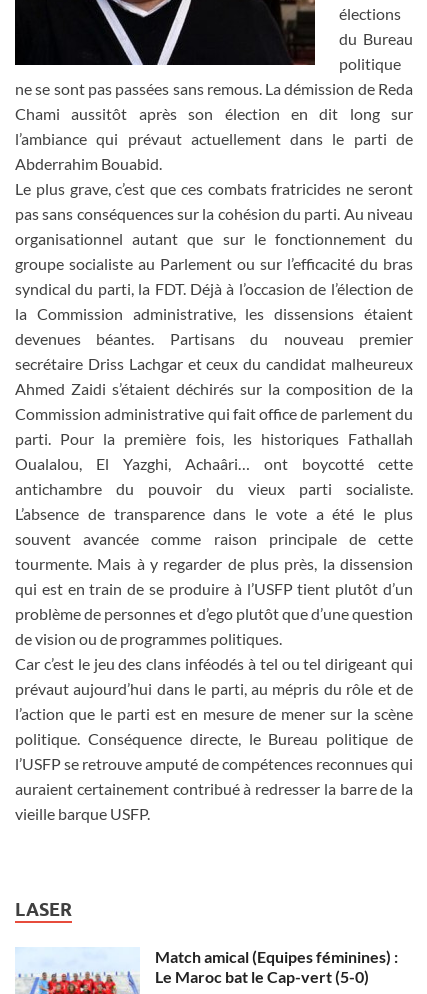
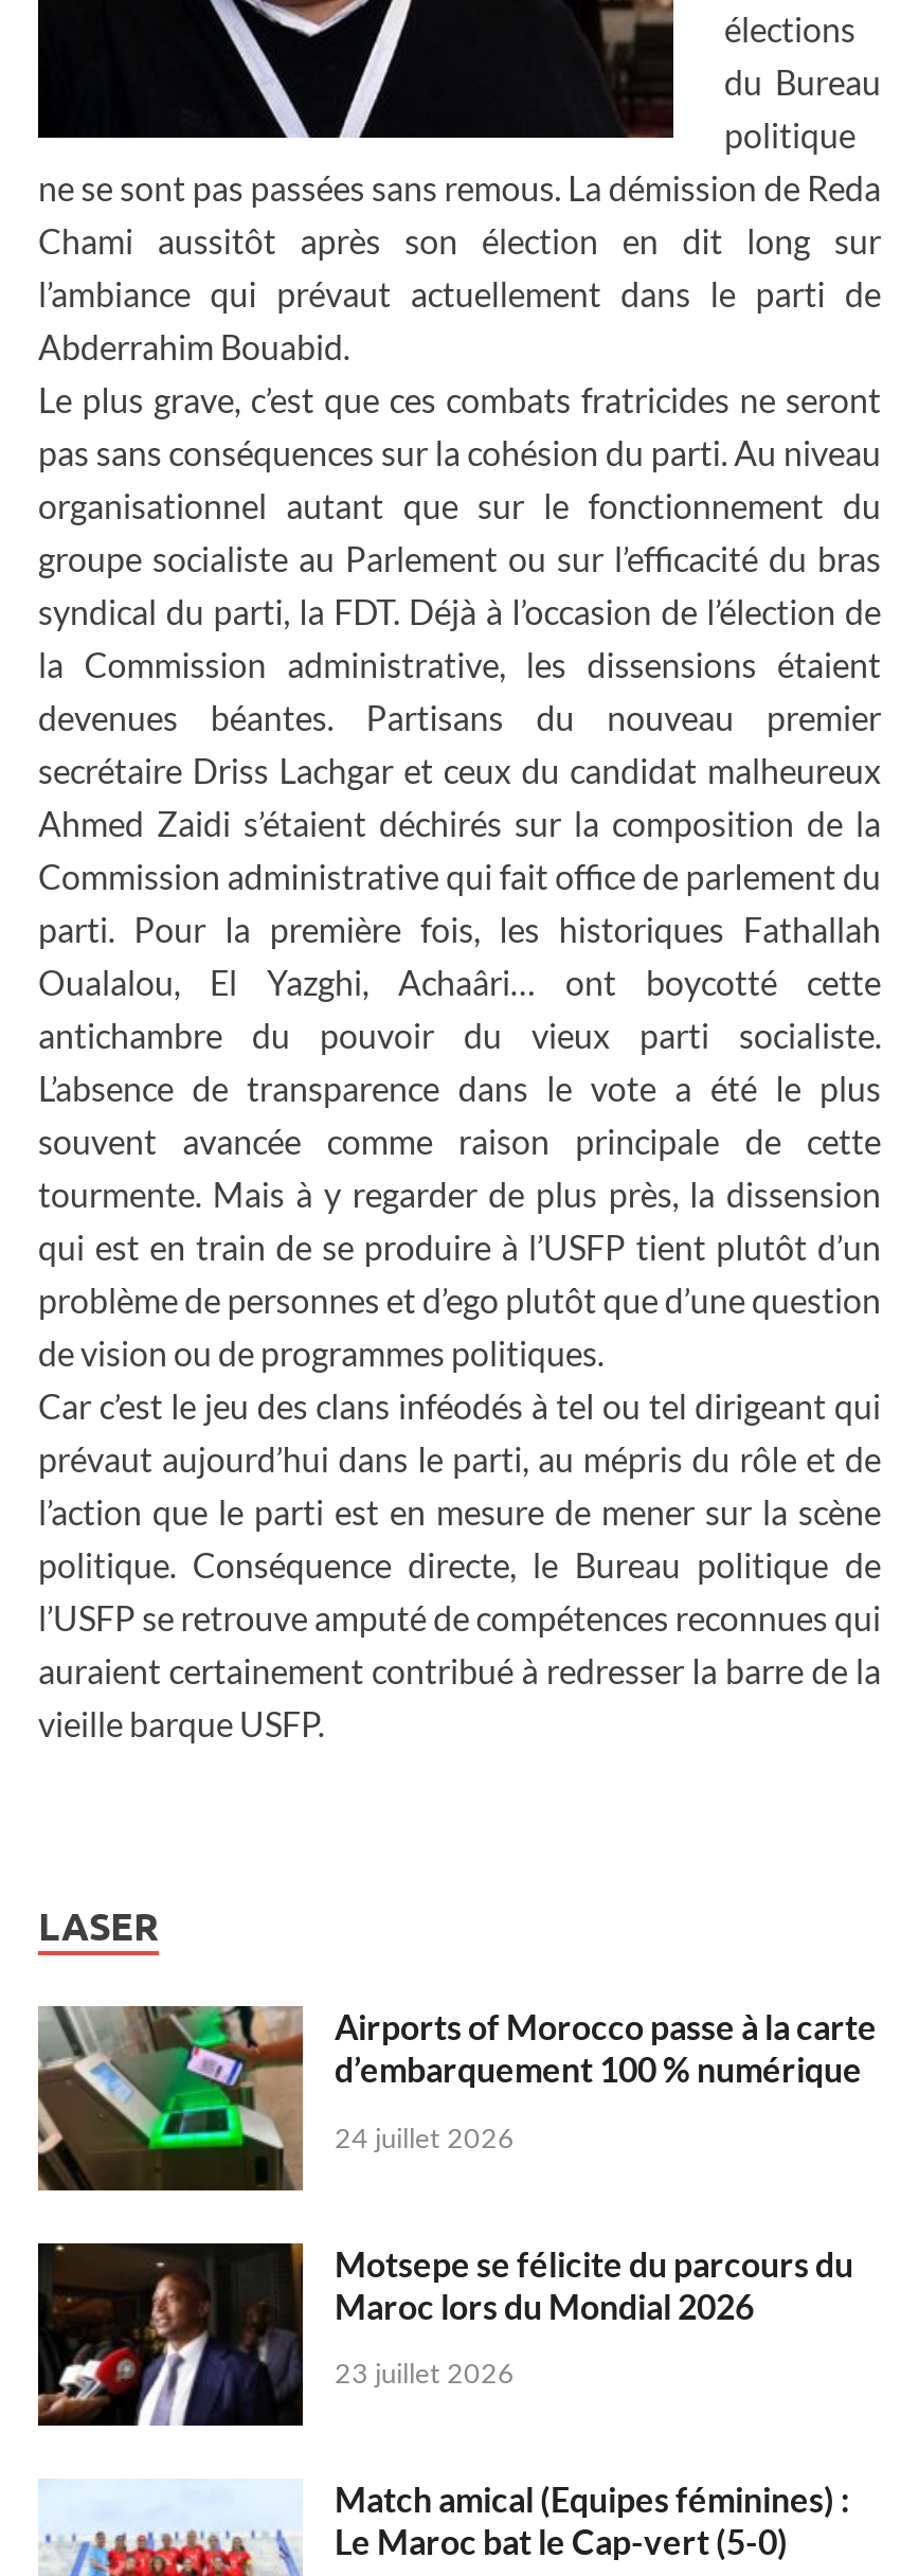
+ [image]
+ Airports of Morocco passe à la carte
+ d’embarquement 100 % numérique
+ 24 juillet 2026
+ Motsepe se félicite du parcours du
+ Maroc lors du Mondial 2026
+ 23 juillet 2026

+ [image]
